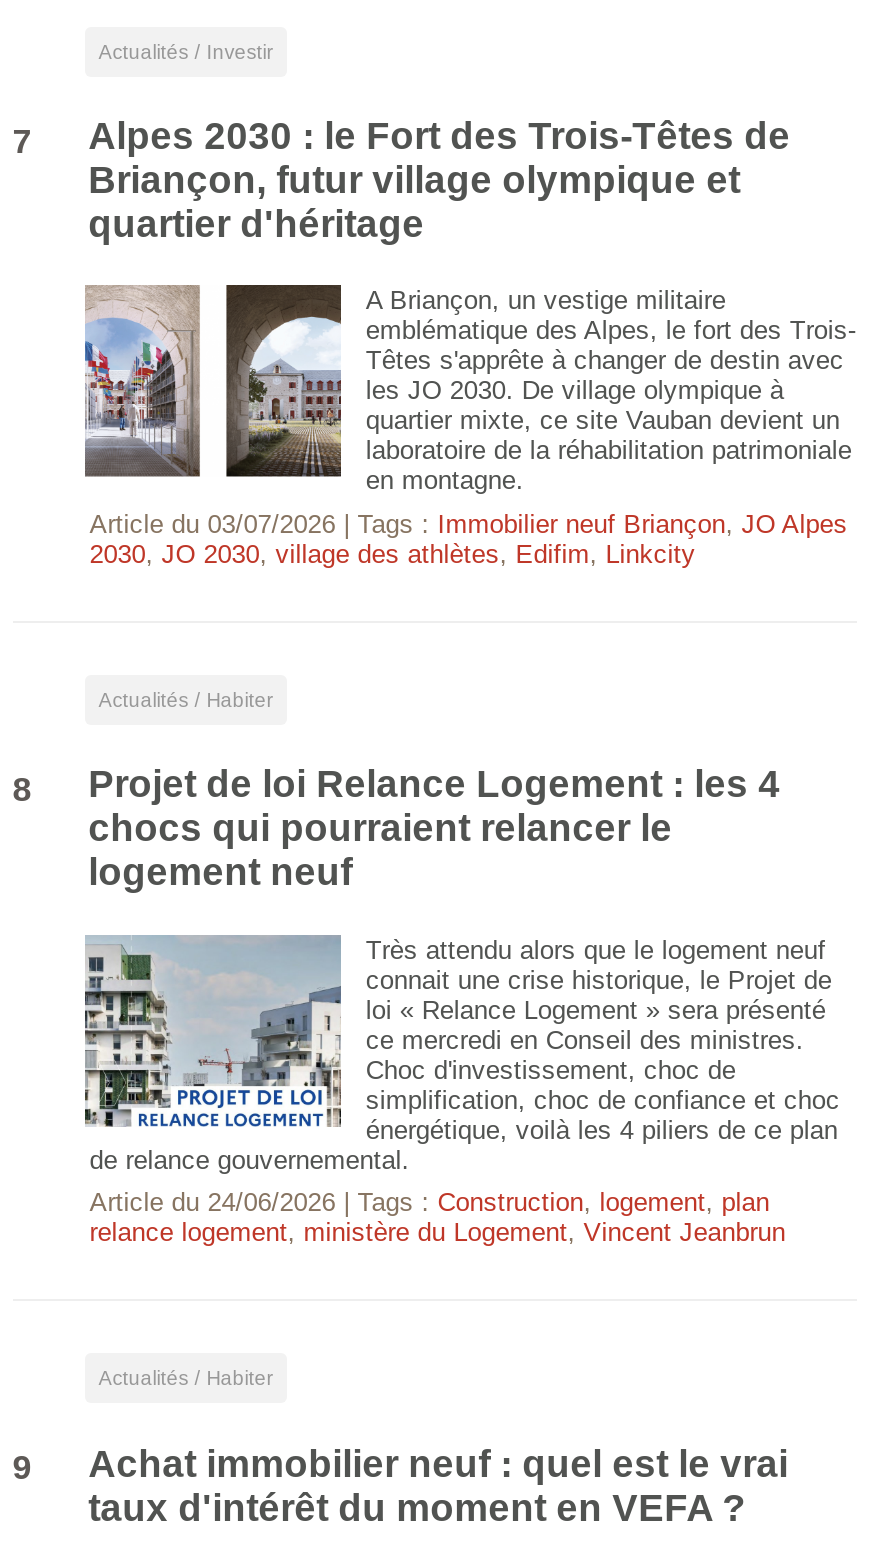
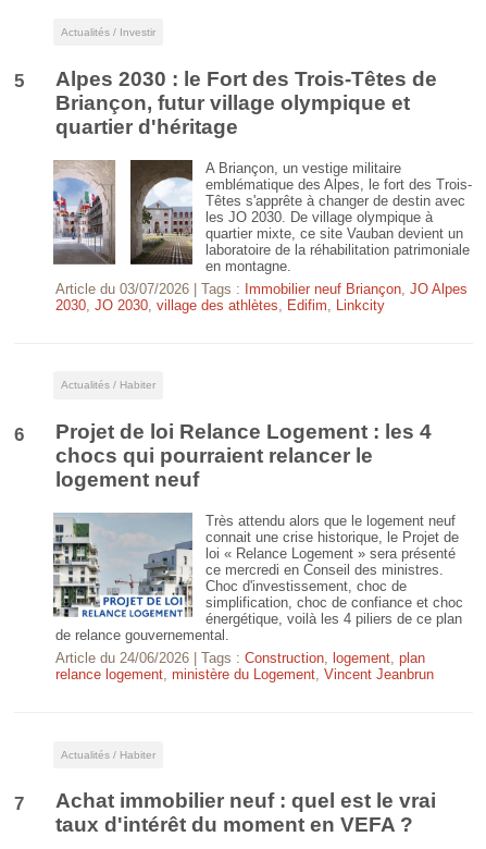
- 7 Alpes 2030 : le Fort des Trois-Têtes de
+ 5 Alpes 2030 : le Fort des Trois-Têtes de

- 8 Projet de loi Relance Logement : les 4
+ 6 Projet de loi Relance Logement : les 4

- 9 Achat immobilier neuf : quel est le vrai
+ 7 Achat immobilier neuf : quel est le vrai
